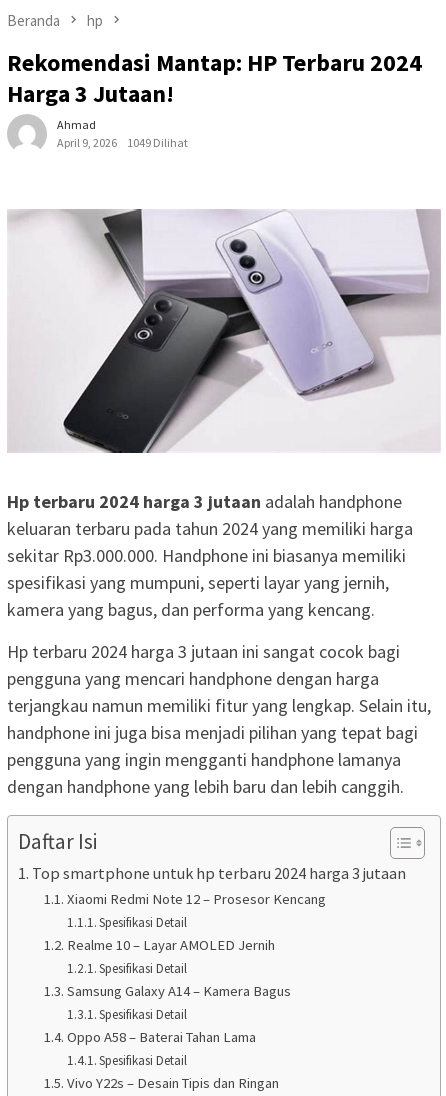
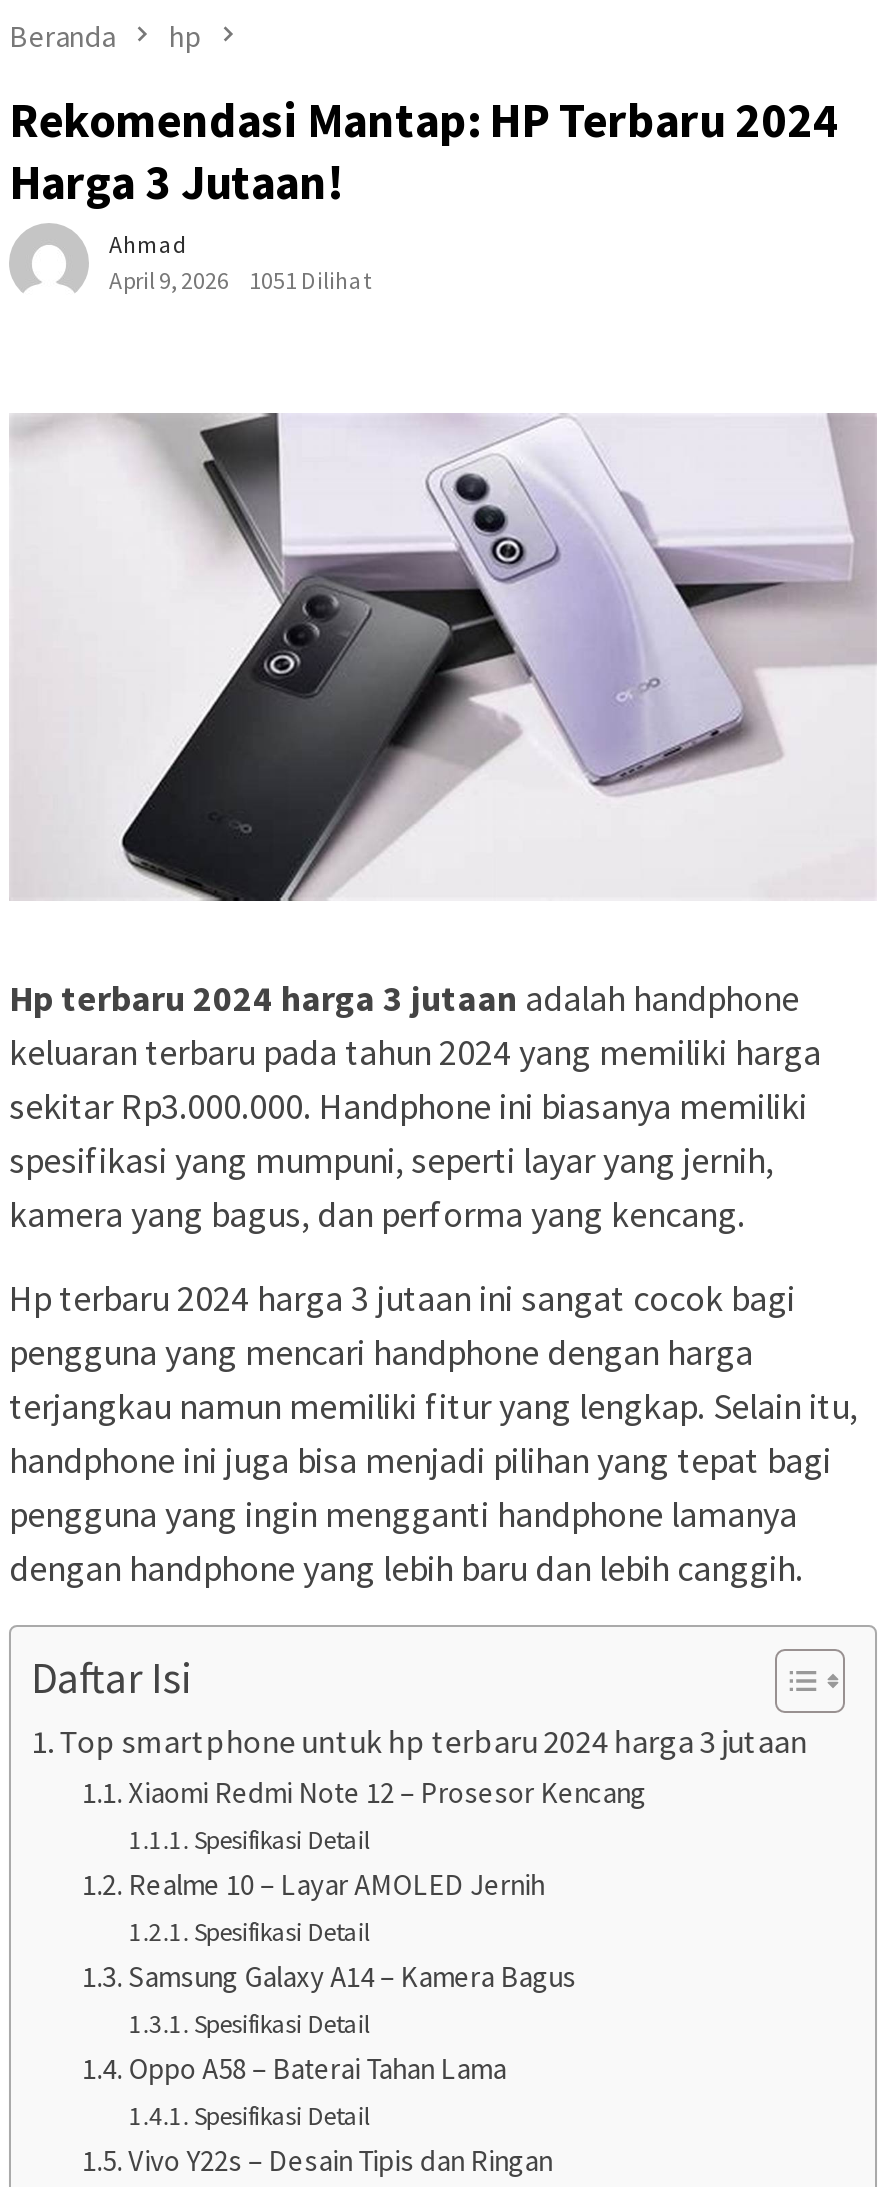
- April 9, 2026 1049 Dilihat
+ April 9, 2026 1051 Dilihat
